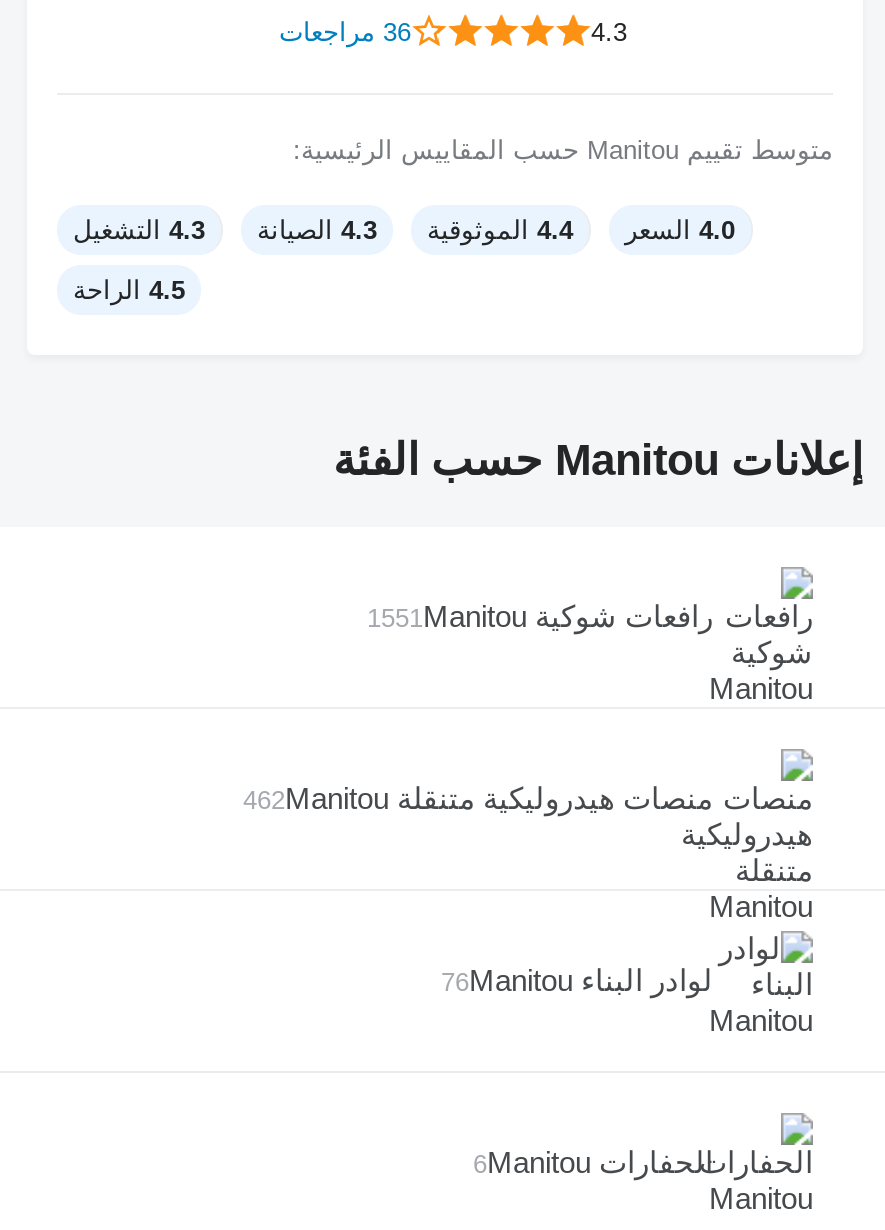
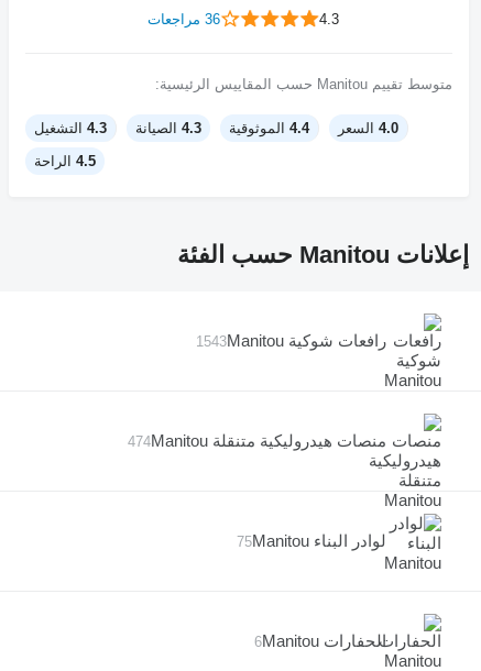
- 1551
+ 1543

- 462
+ 474

- 76
+ 75
